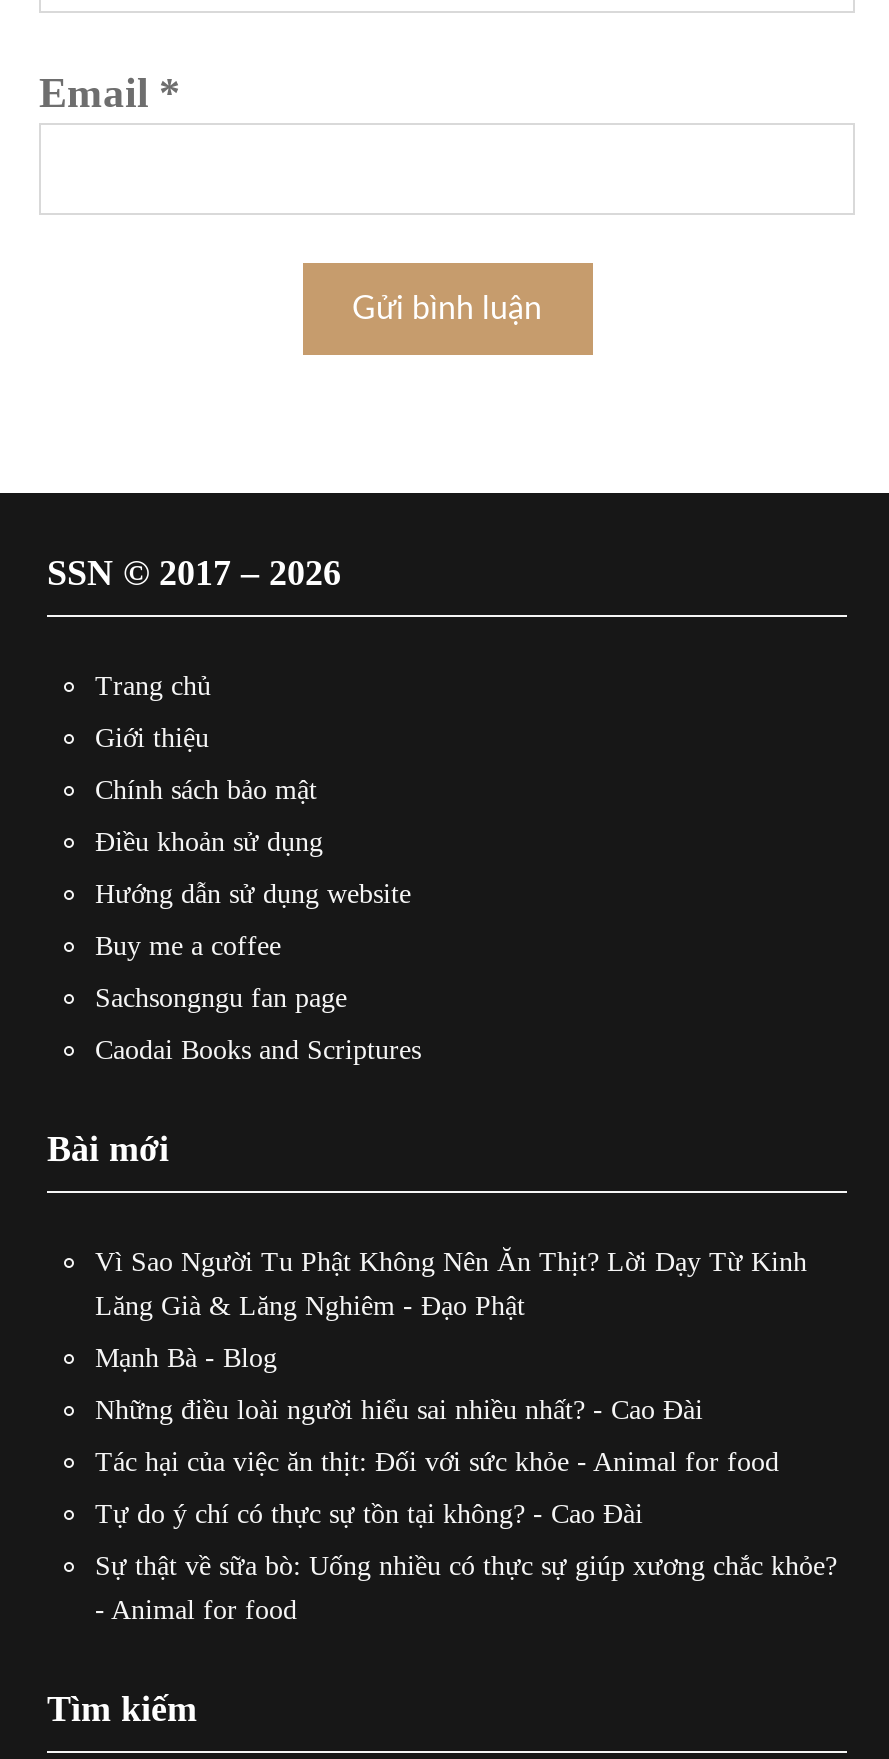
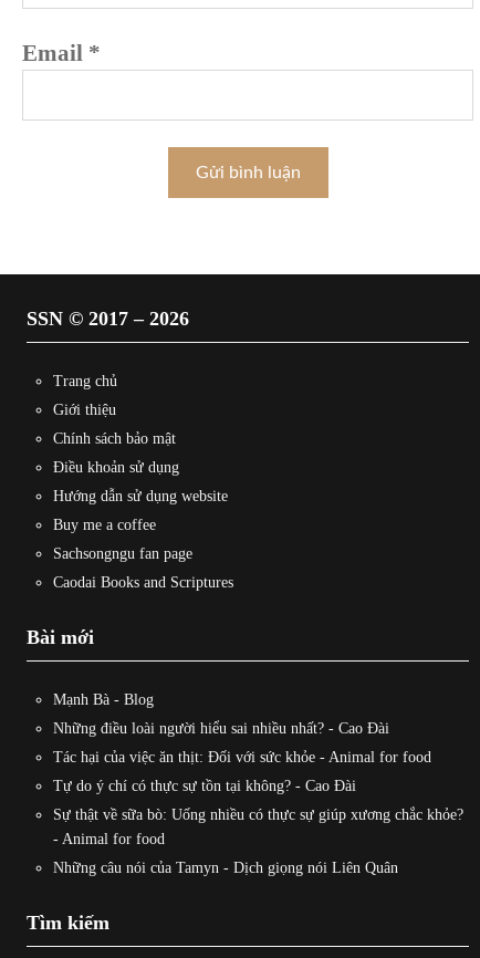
- Vì Sao Người Tu Phật Không Nên Ăn Thịt? Lời Dạy Từ Kinh
- Lăng Già & Lăng Nghiêm - Đạo Phật

moved up: Mạnh Bà - Blog | Những điều loài người hiểu sai nhiều nhất? - Cao Đài | Tác hại của việc ăn thịt: Đối với sức khỏe - Animal for food | Tự do ý chí có thực sự tồn tại không? - Cao Đài | Sự thật về sữa bò: Uống nhiều có thực sự giúp xương chắc khỏe? | - Animal for food

+ Những câu nói của Tamyn - Dịch giọng nói Liên Quân
